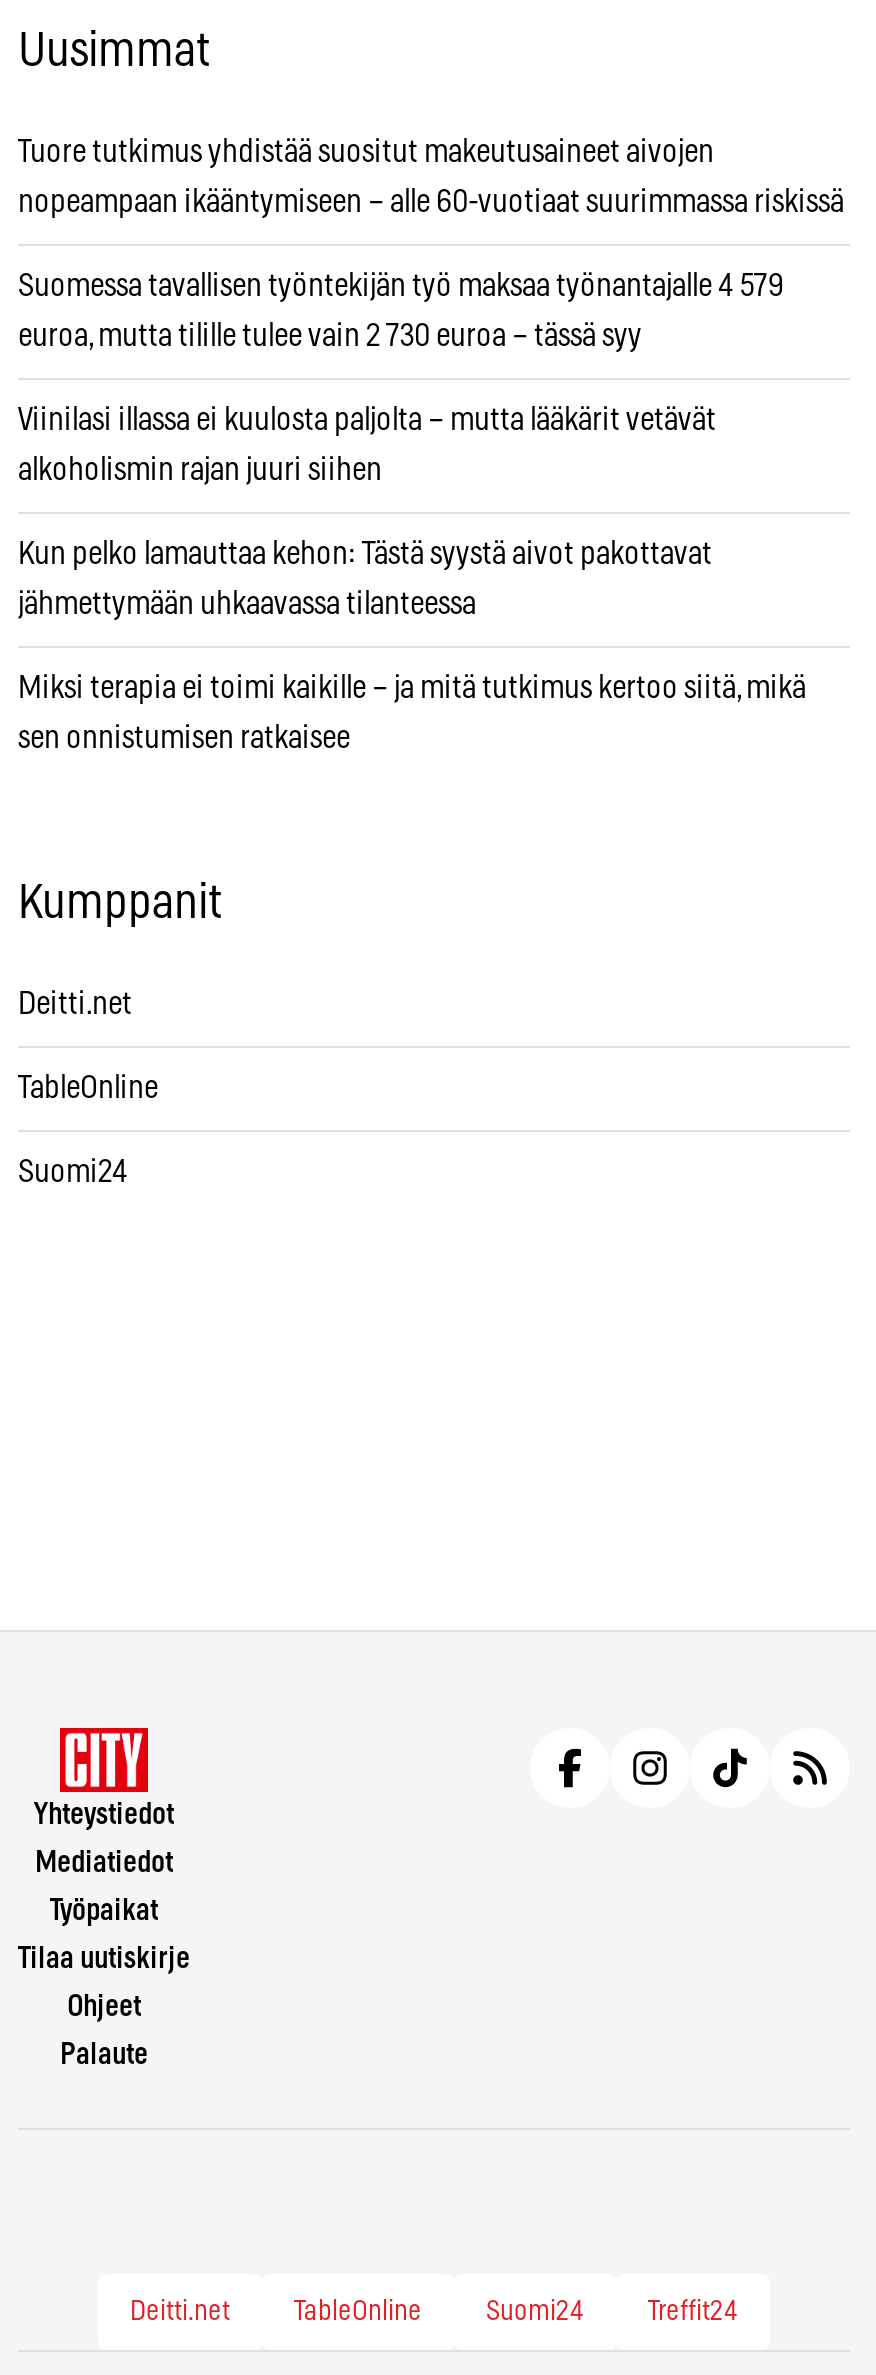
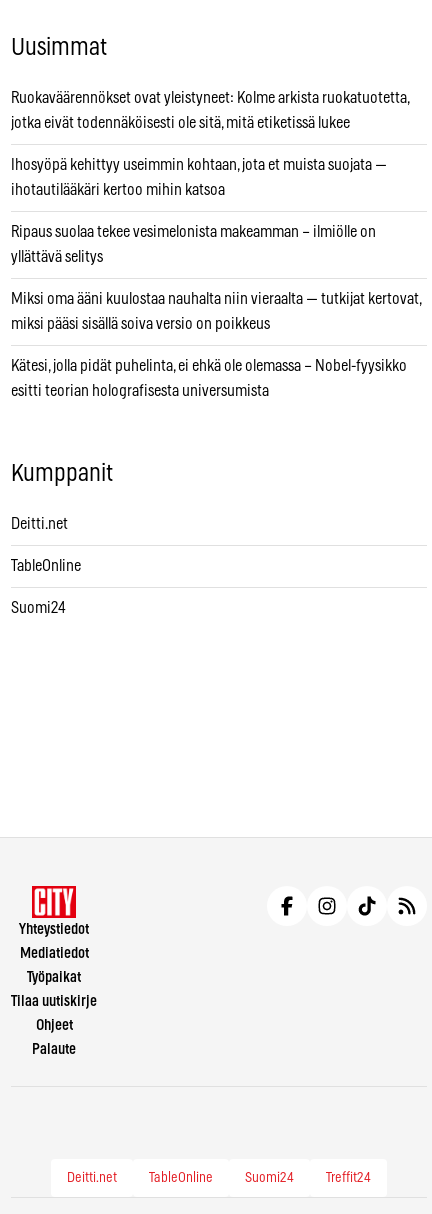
- Tuore tutkimus yhdistää suositut makeutusaineet aivojen
+ Ruokaväärennökset ovat yleistyneet: Kolme arkista ruokatuotetta,

- nopeampaan ikääntymiseen – alle 60-vuotiaat suurimmassa riskissä
+ jotka eivät todennäköisesti ole sitä, mitä etiketissä lukee

- Suomessa tavallisen työntekijän työ maksaa työnantajalle 4 579
+ Ihosyöpä kehittyy useimmin kohtaan, jota et muista suojata —

- euroa, mutta tilille tulee vain 2 730 euroa – tässä syy
+ ihotautilääkäri kertoo mihin katsoa

- Viinilasi illassa ei kuulosta paljolta – mutta lääkärit vetävät
+ Ripaus suolaa tekee vesimelonista makeamman – ilmiölle on

- alkoholismin rajan juuri siihen
+ yllättävä selitys

- Kun pelko lamauttaa kehon: Tästä syystä aivot pakottavat
+ Miksi oma ääni kuulostaa nauhalta niin vieraalta — tutkijat kertovat,

- jähmettymään uhkaavassa tilanteessa
+ miksi pääsi sisällä soiva versio on poikkeus

- Miksi terapia ei toimi kaikille – ja mitä tutkimus kertoo siitä, mikä
+ Kätesi, jolla pidät puhelinta, ei ehkä ole olemassa – Nobel-fyysikko

- sen onnistumisen ratkaisee
+ esitti teorian holografisesta universumista
